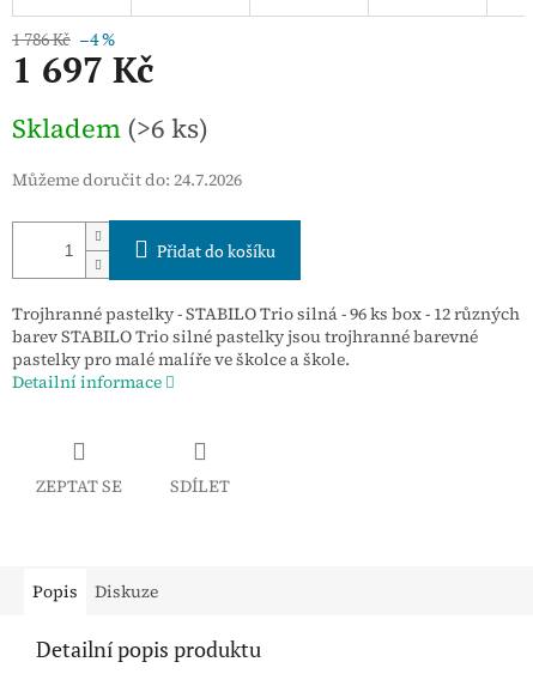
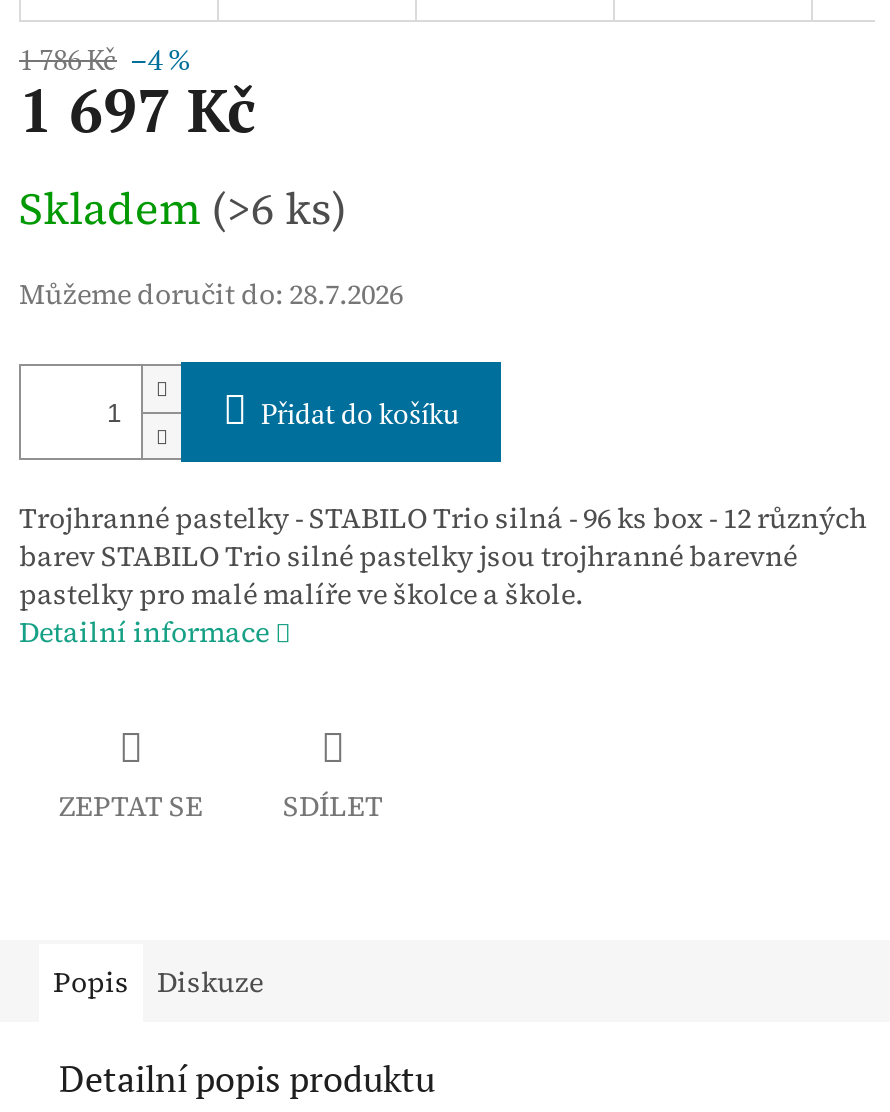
- Můžeme doručit do: 24.7.2026
+ Můžeme doručit do: 28.7.2026
